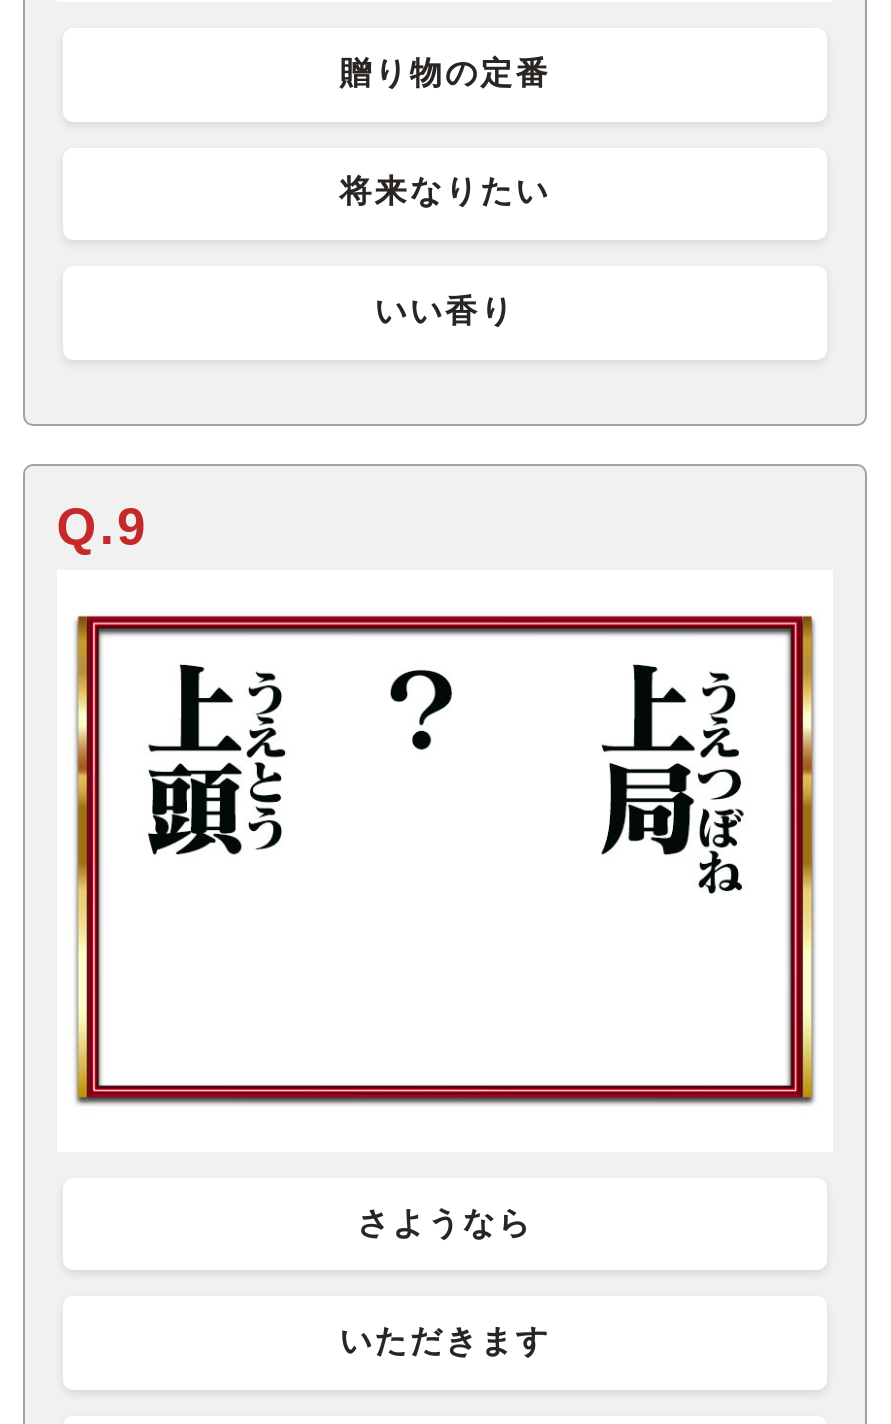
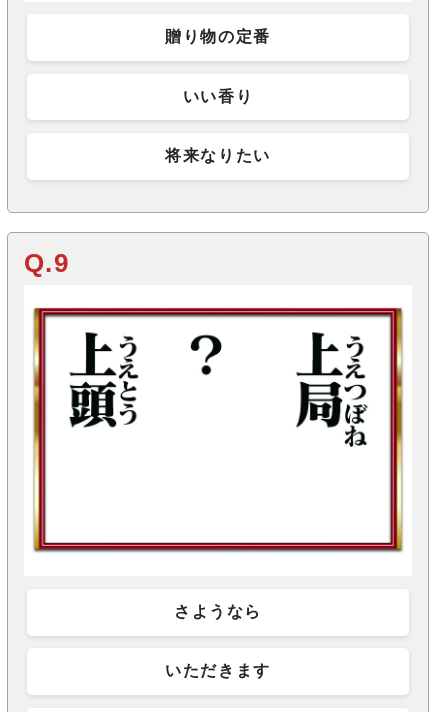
moved down: 将来なりたい

moved up: いい香り
